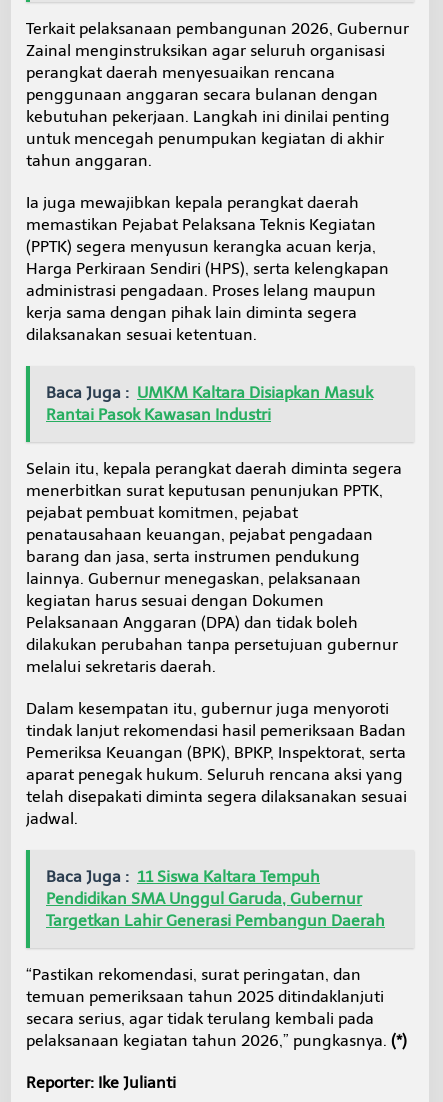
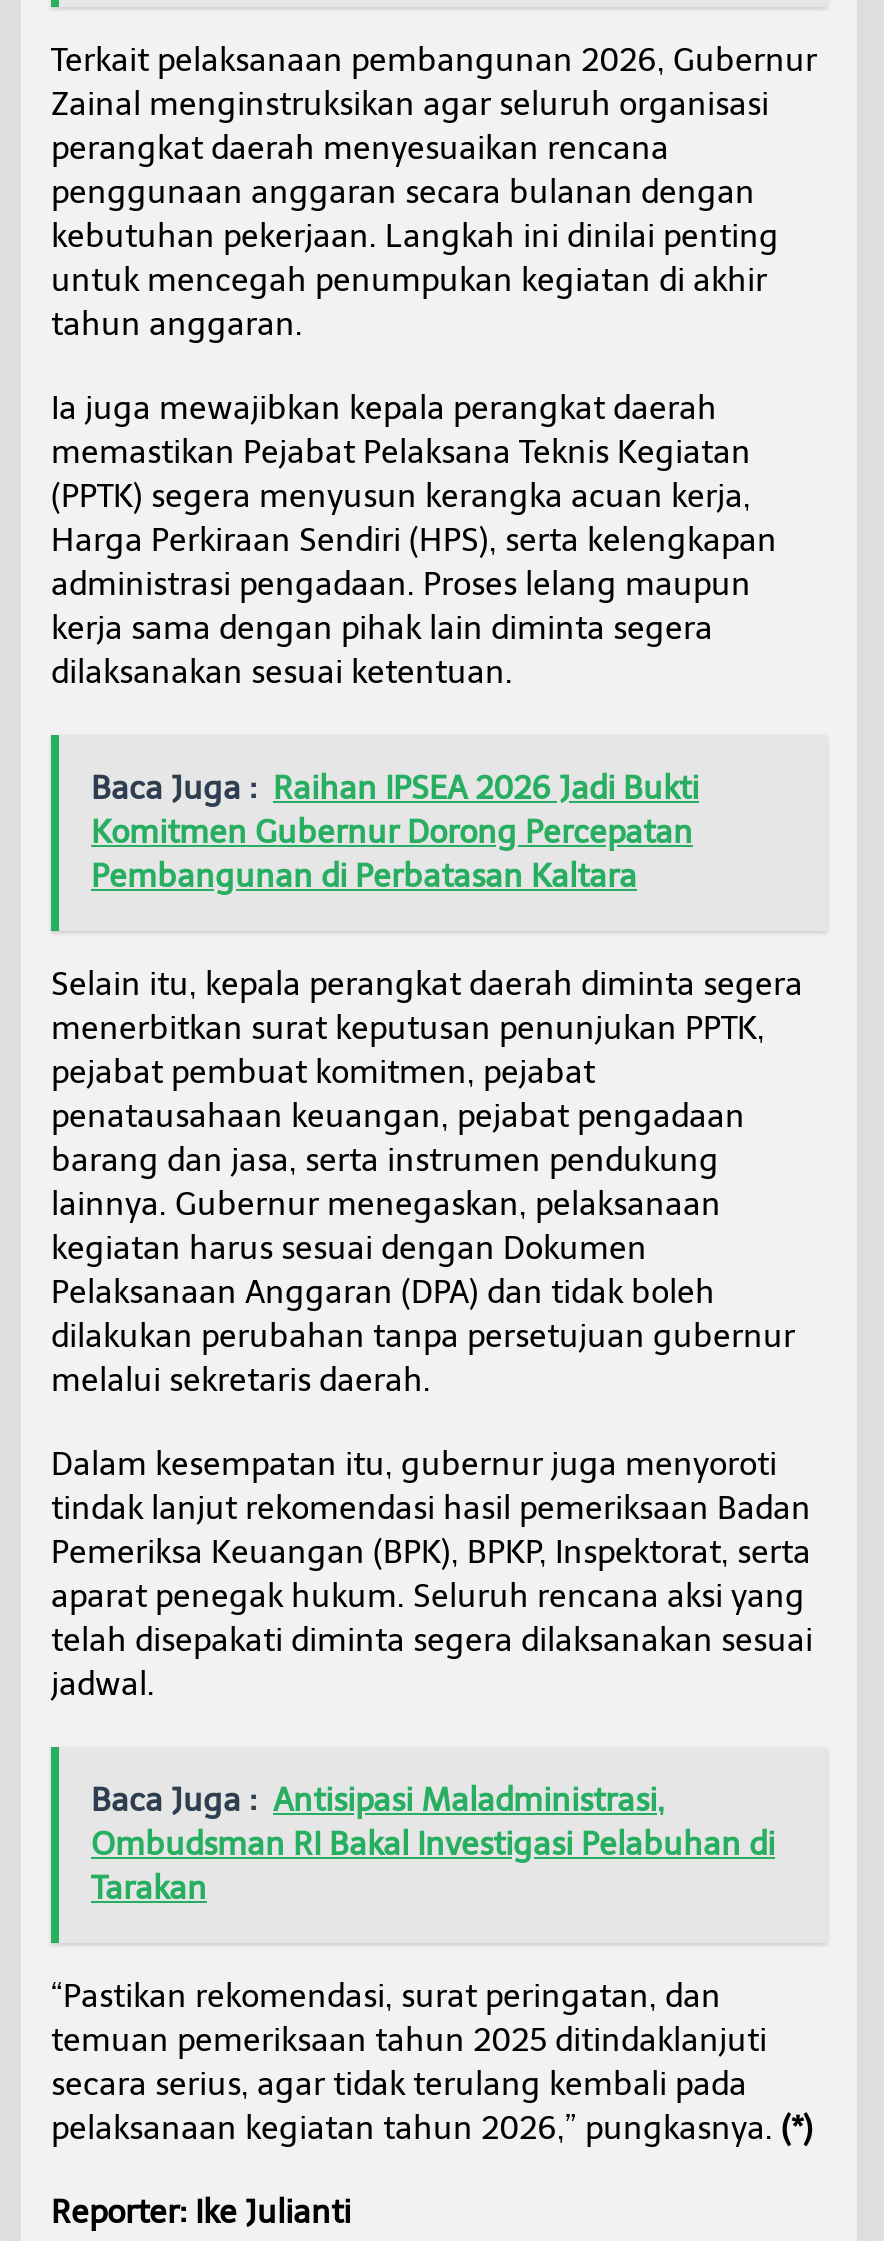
- Baca Juga : UMKM Kaltara Disiapkan Masuk
- Rantai Pasok Kawasan Industri
+ Baca Juga : Raihan IPSEA 2026 Jadi Bukti
+ Komitmen Gubernur Dorong Percepatan
+ Pembangunan di Perbatasan Kaltara

- Baca Juga : 11 Siswa Kaltara Tempuh
- Pendidikan SMA Unggul Garuda, Gubernur
- Targetkan Lahir Generasi Pembangun Daerah
+ Baca Juga : Antisipasi Maladministrasi,
+ Ombudsman RI Bakal Investigasi Pelabuhan di
+ Tarakan
